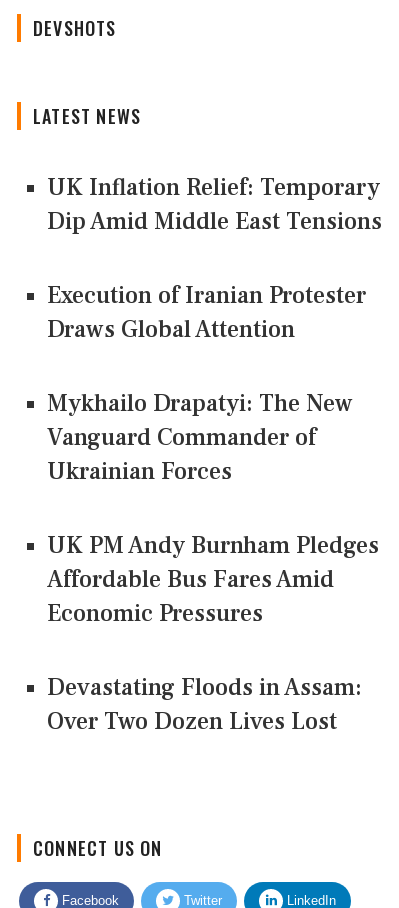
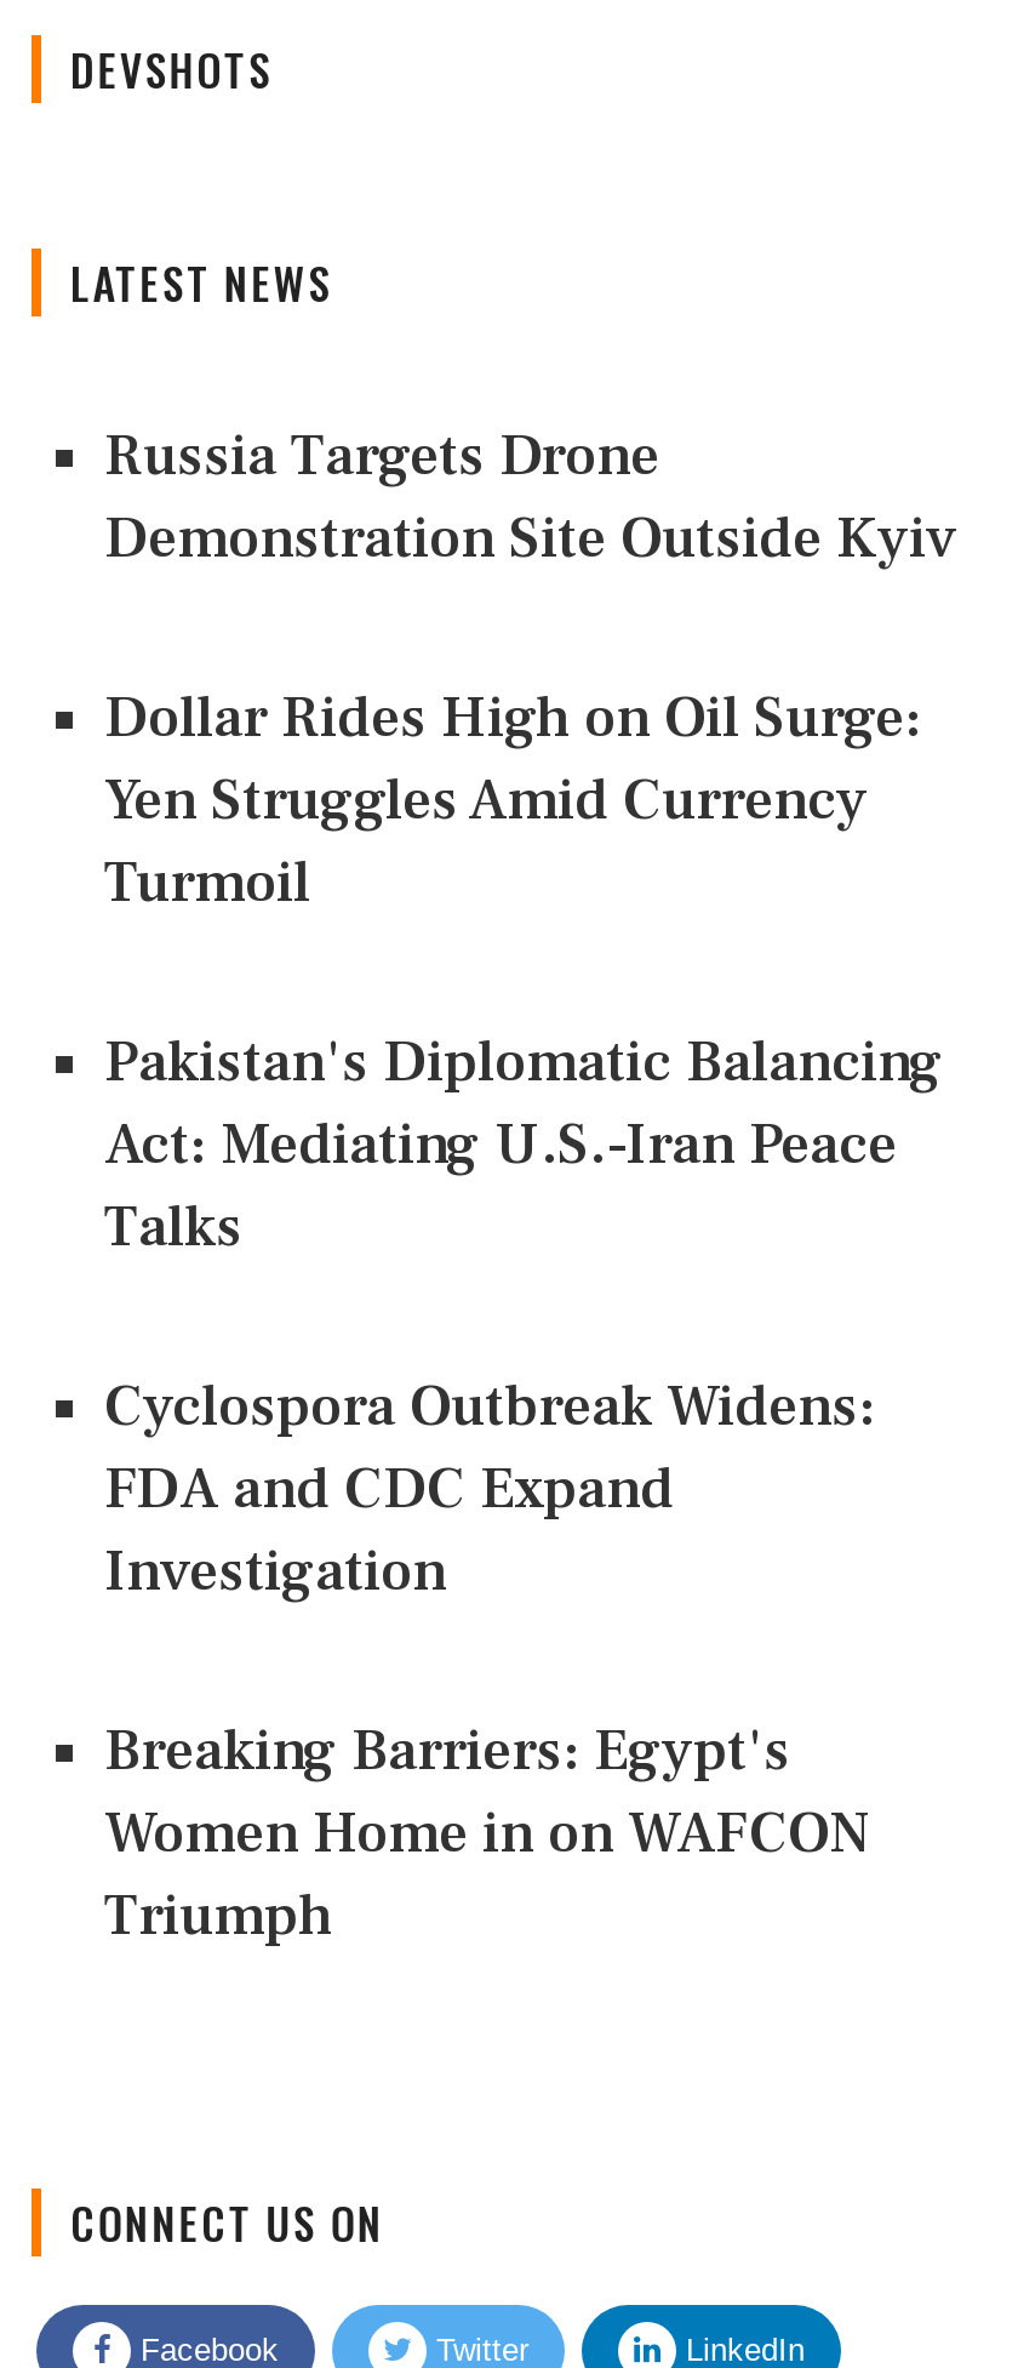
- UK Inflation Relief: Temporary
- Dip Amid Middle East Tensions
+ Russia Targets Drone
+ Demonstration Site Outside Kyiv

- Execution of Iranian Protester
- Draws Global Attention
+ Dollar Rides High on Oil Surge:
+ Yen Struggles Amid Currency
+ Turmoil

- Mykhailo Drapatyi: The New
- Vanguard Commander of
- Ukrainian Forces
+ Pakistan's Diplomatic Balancing
+ Act: Mediating U.S.-Iran Peace
+ Talks

- UK PM Andy Burnham Pledges
- Affordable Bus Fares Amid
- Economic Pressures
+ Cyclospora Outbreak Widens:
+ FDA and CDC Expand
+ Investigation

- Devastating Floods in Assam:
- Over Two Dozen Lives Lost
+ Breaking Barriers: Egypt's
+ Women Home in on WAFCON
+ Triumph
